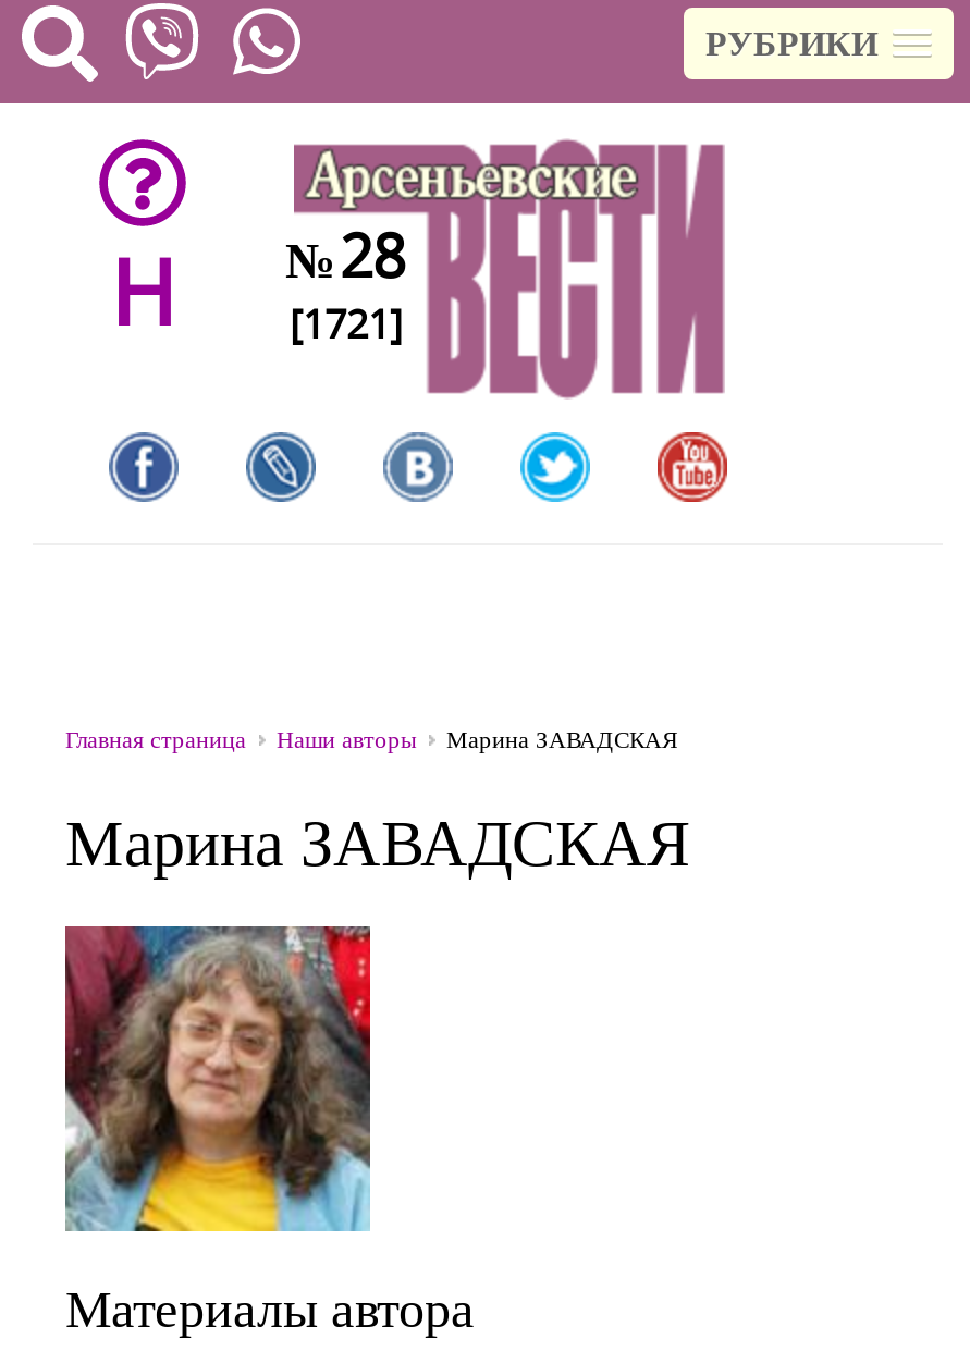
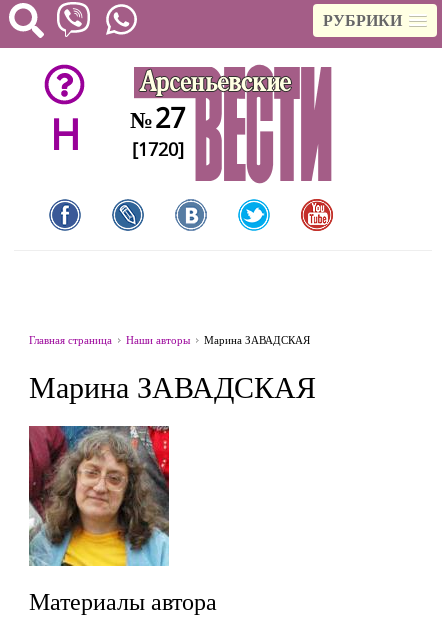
- H № 28
+ H № 27

- [1721]
+ [1720]
